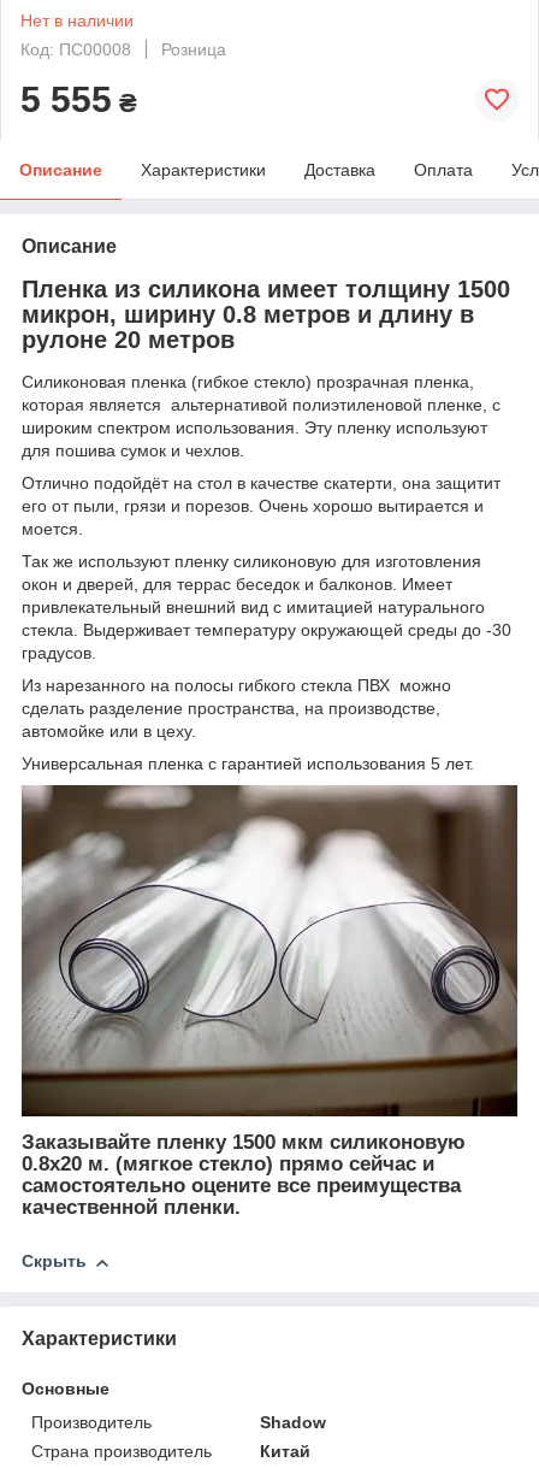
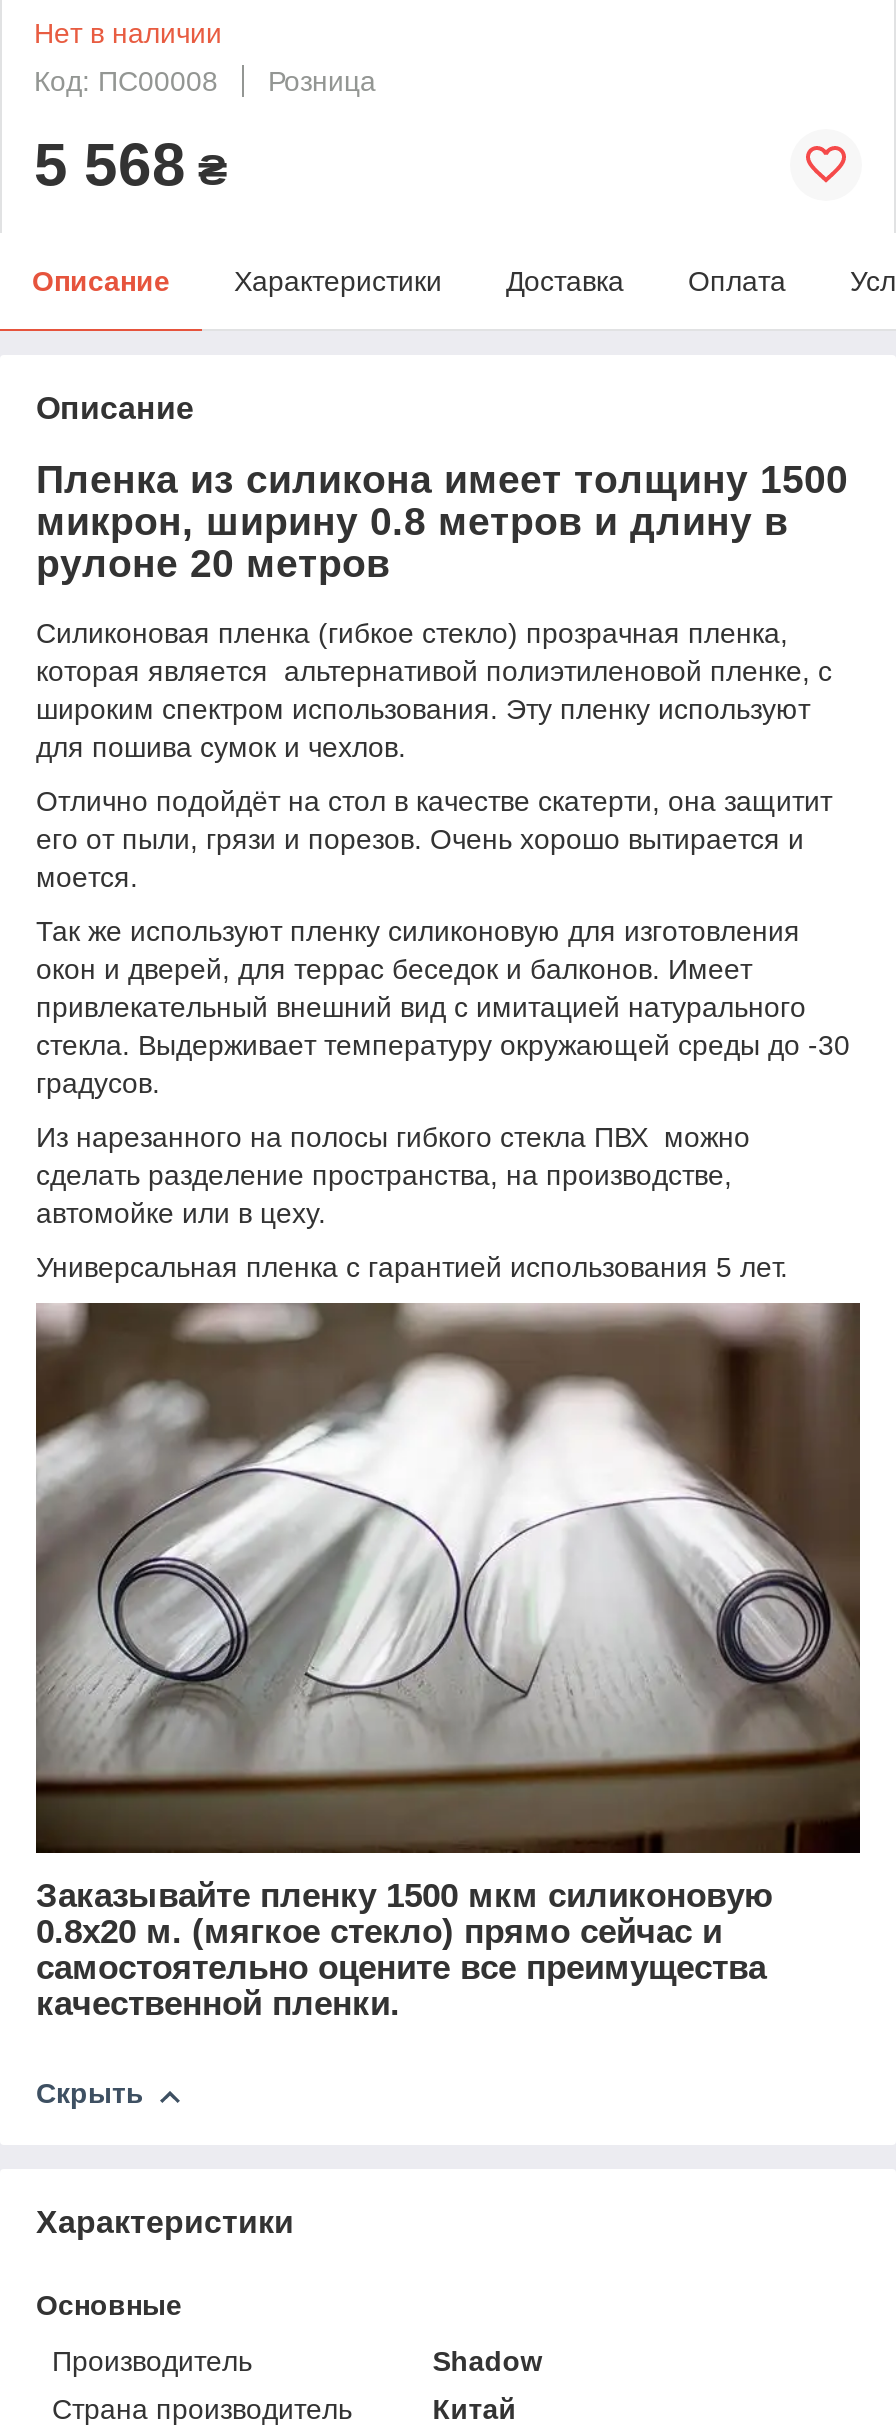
- 5 555 ₴
+ 5 568 ₴
